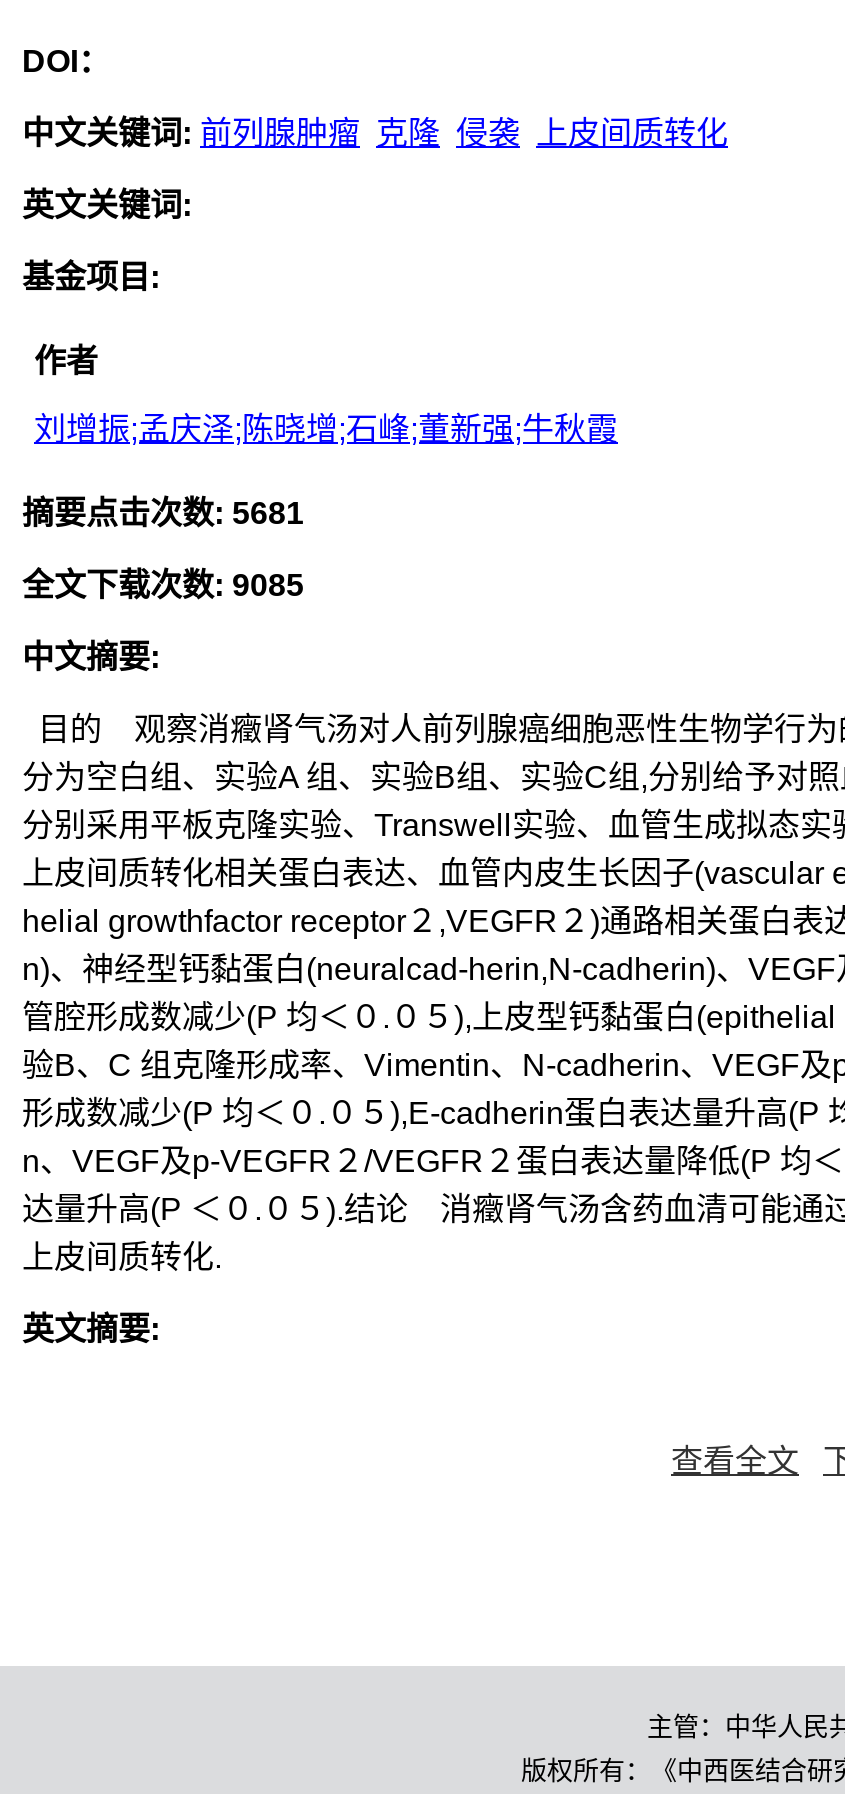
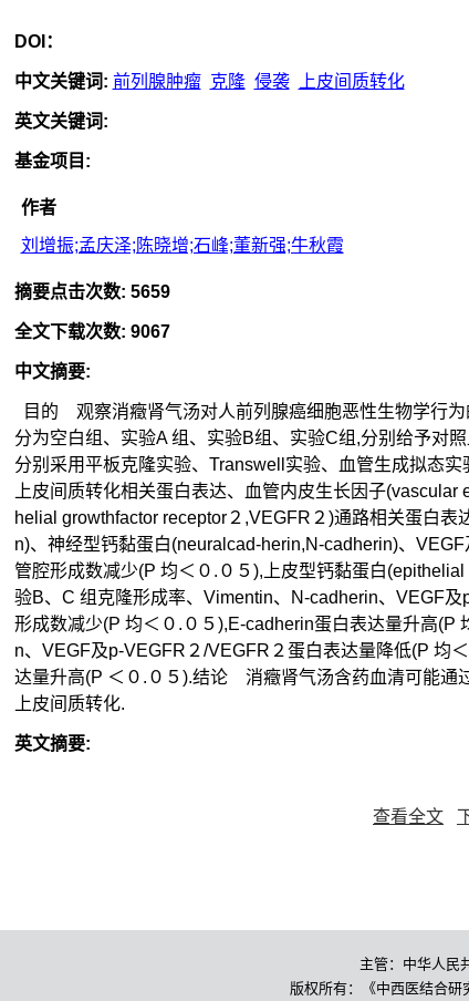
- 摘要点击次数: 5681
+ 摘要点击次数: 5659

- 全文下载次数: 9085
+ 全文下载次数: 9067
